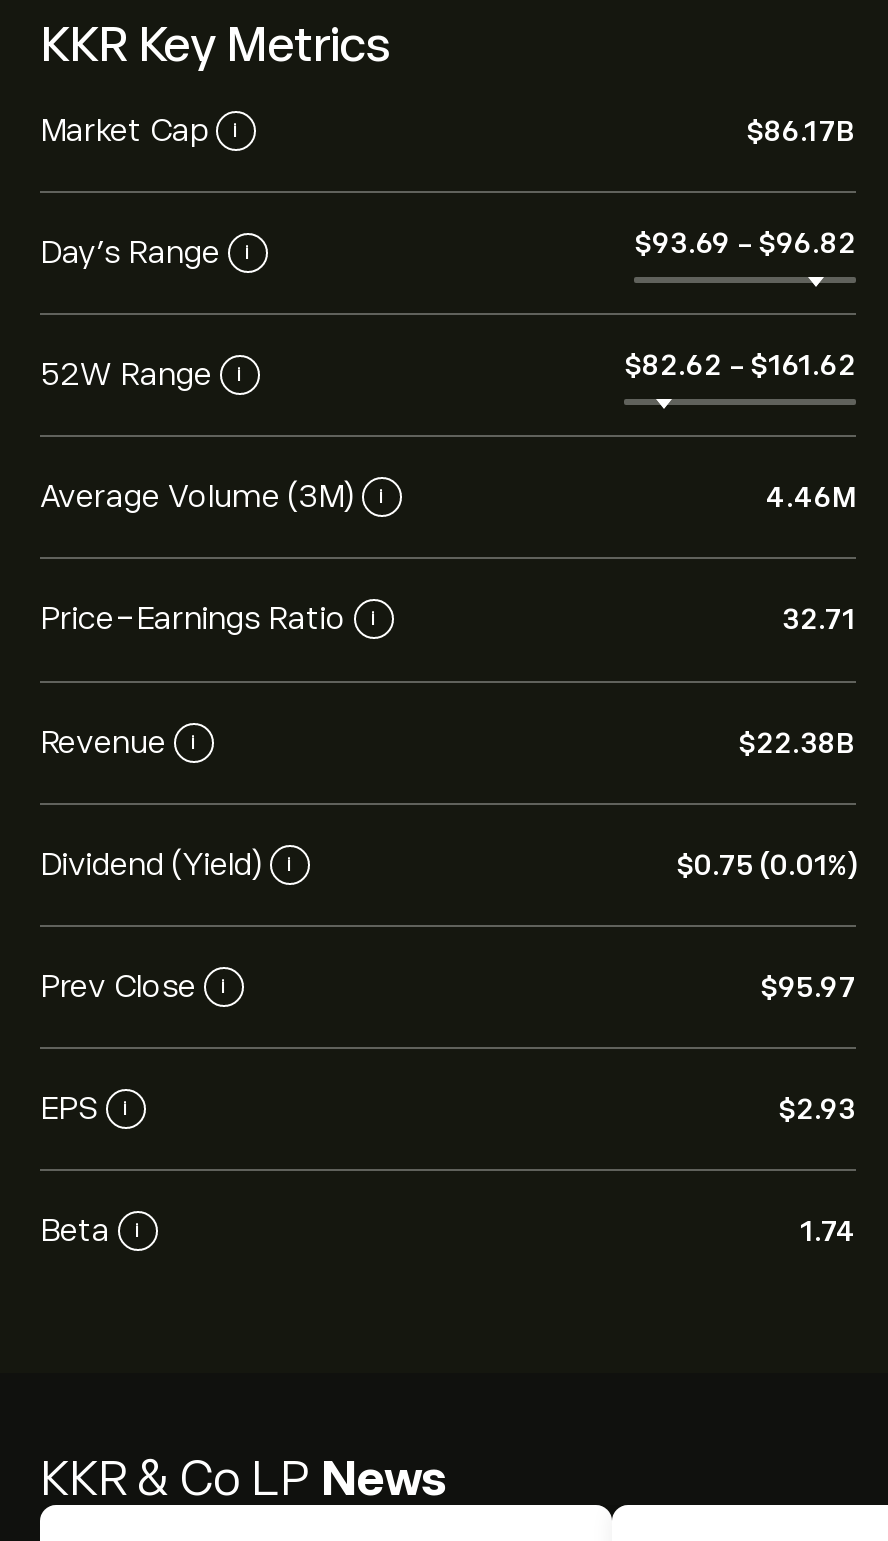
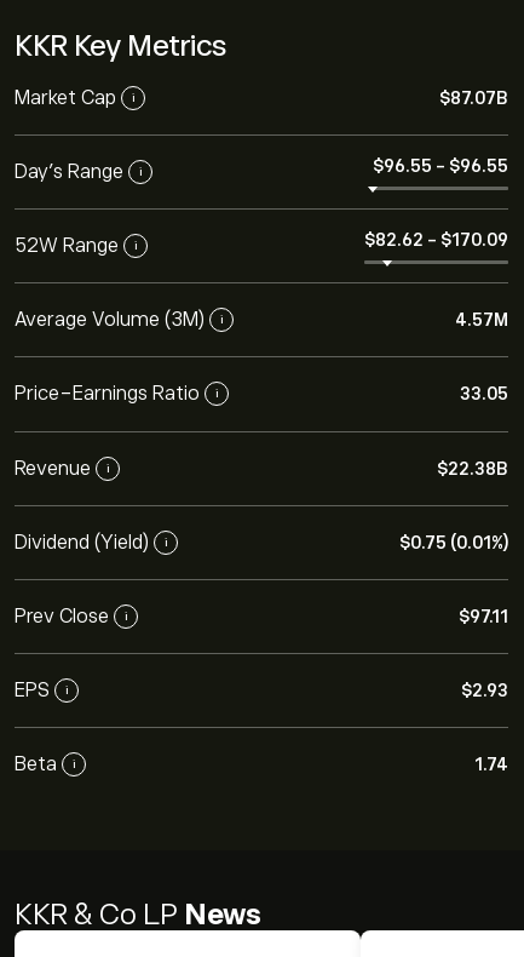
- $86.17B
+ $87.07B

- $93.69 - $96.82
+ $96.55 - $96.55

- $82.62 - $161.62
+ $82.62 - $170.09

- 4.46M
+ 4.57M

- 32.71
+ 33.05

- $95.97
+ $97.11
